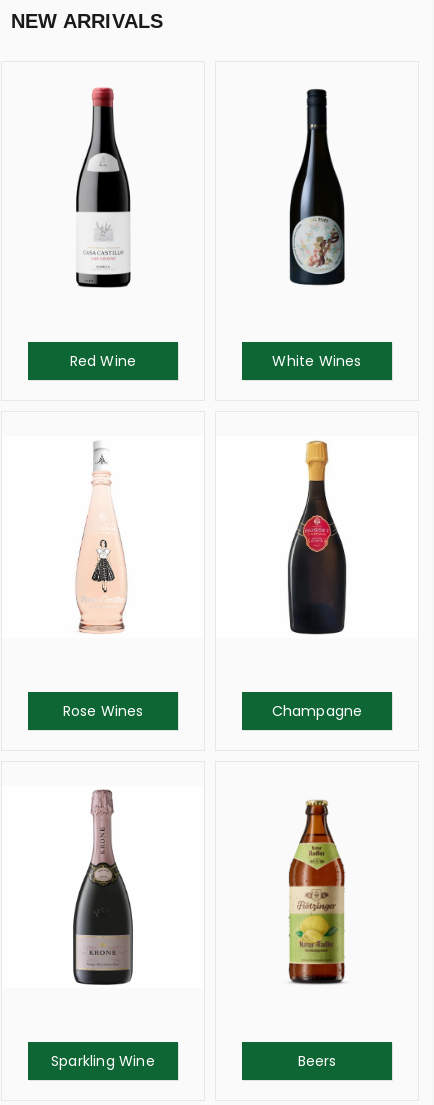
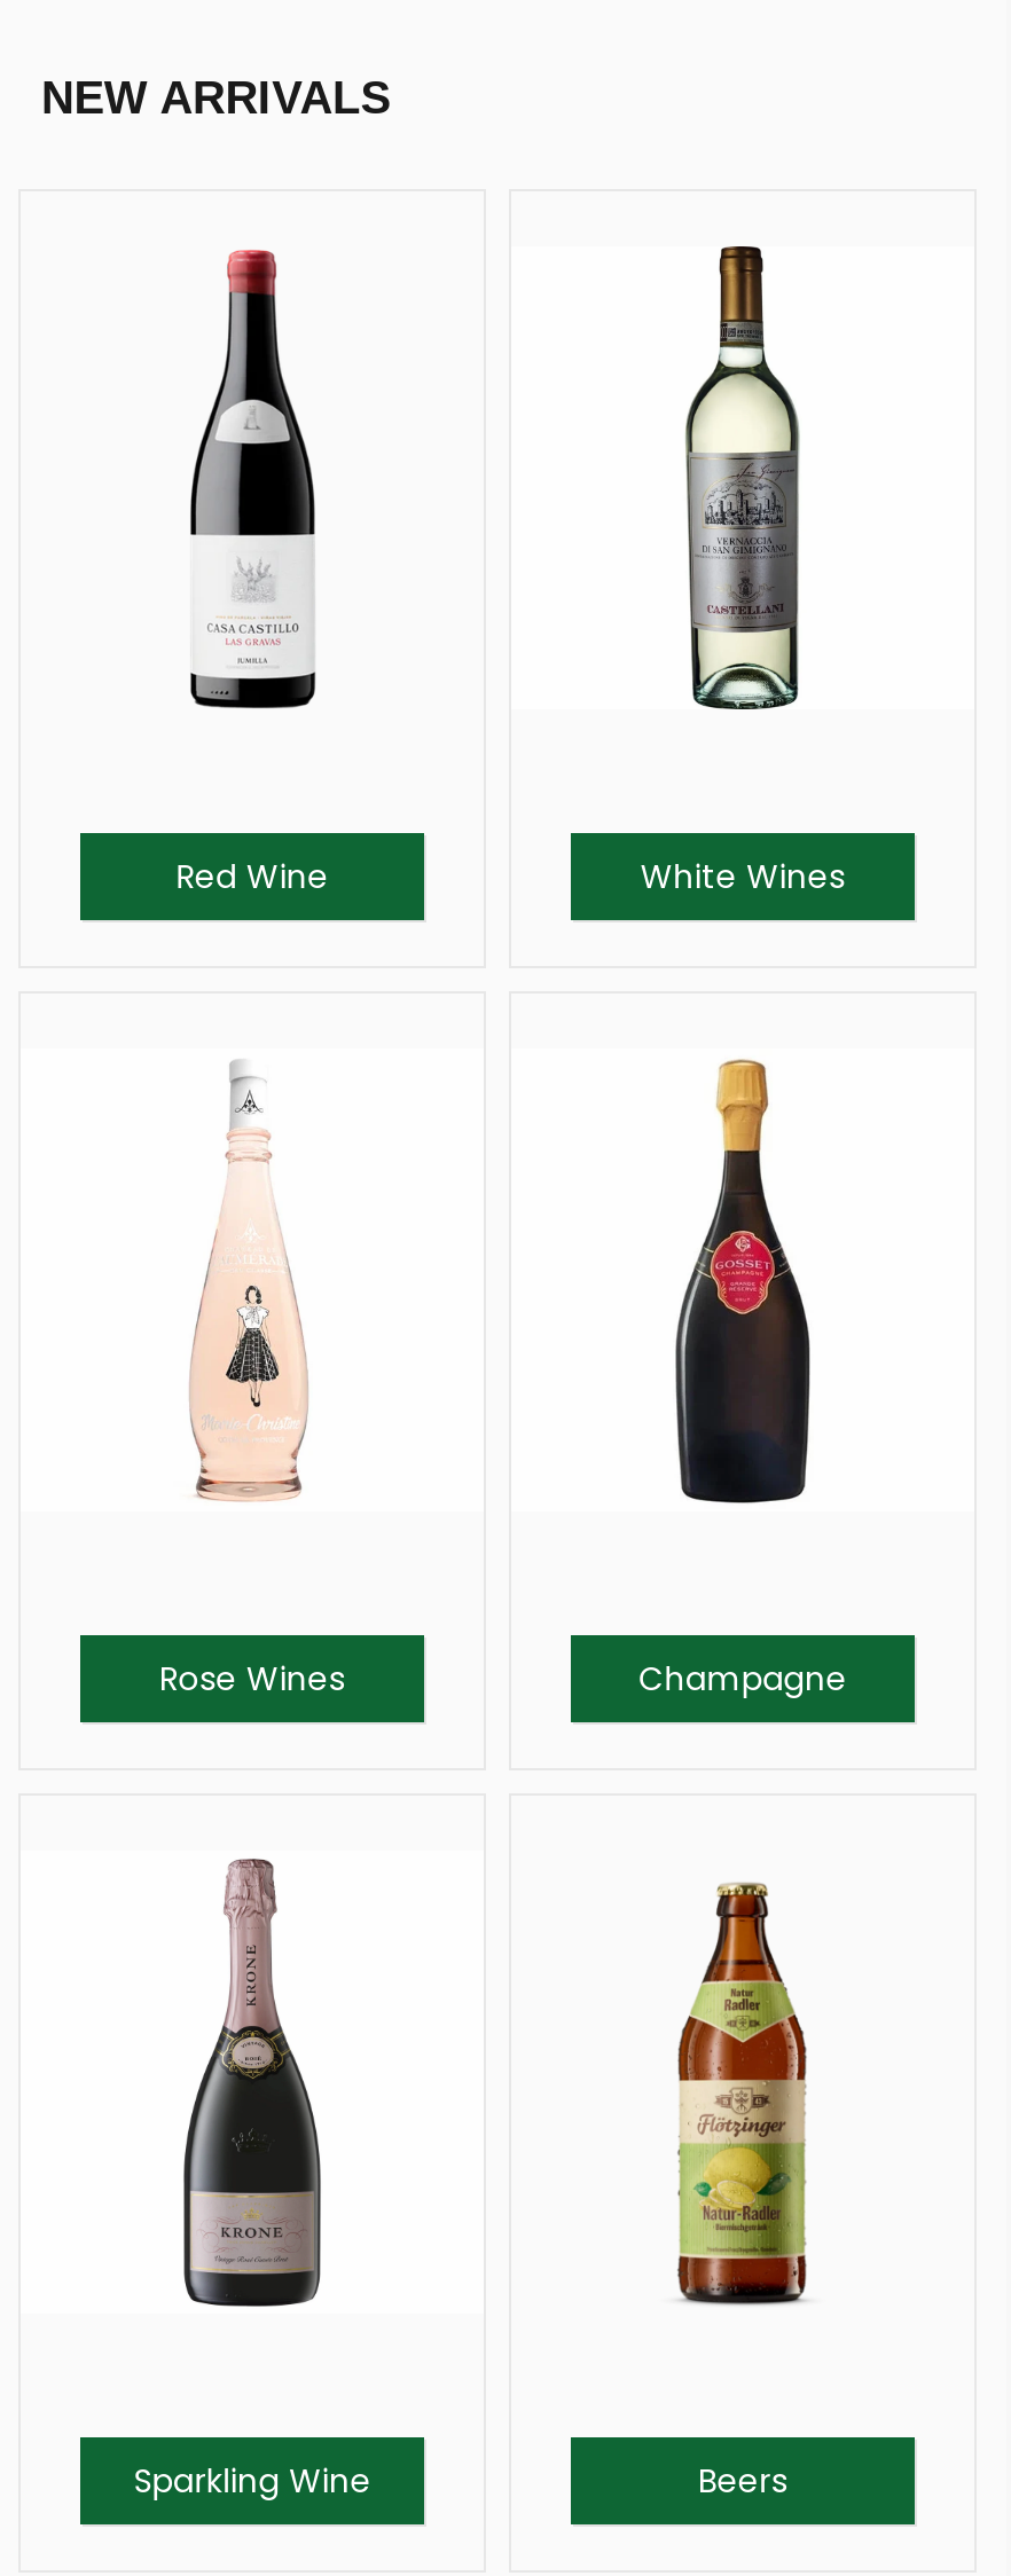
- [image]
+ [image]
